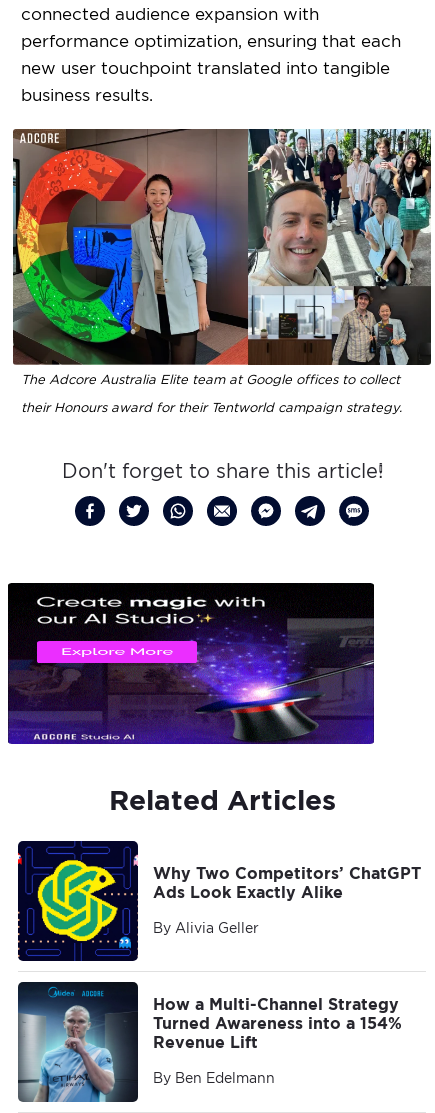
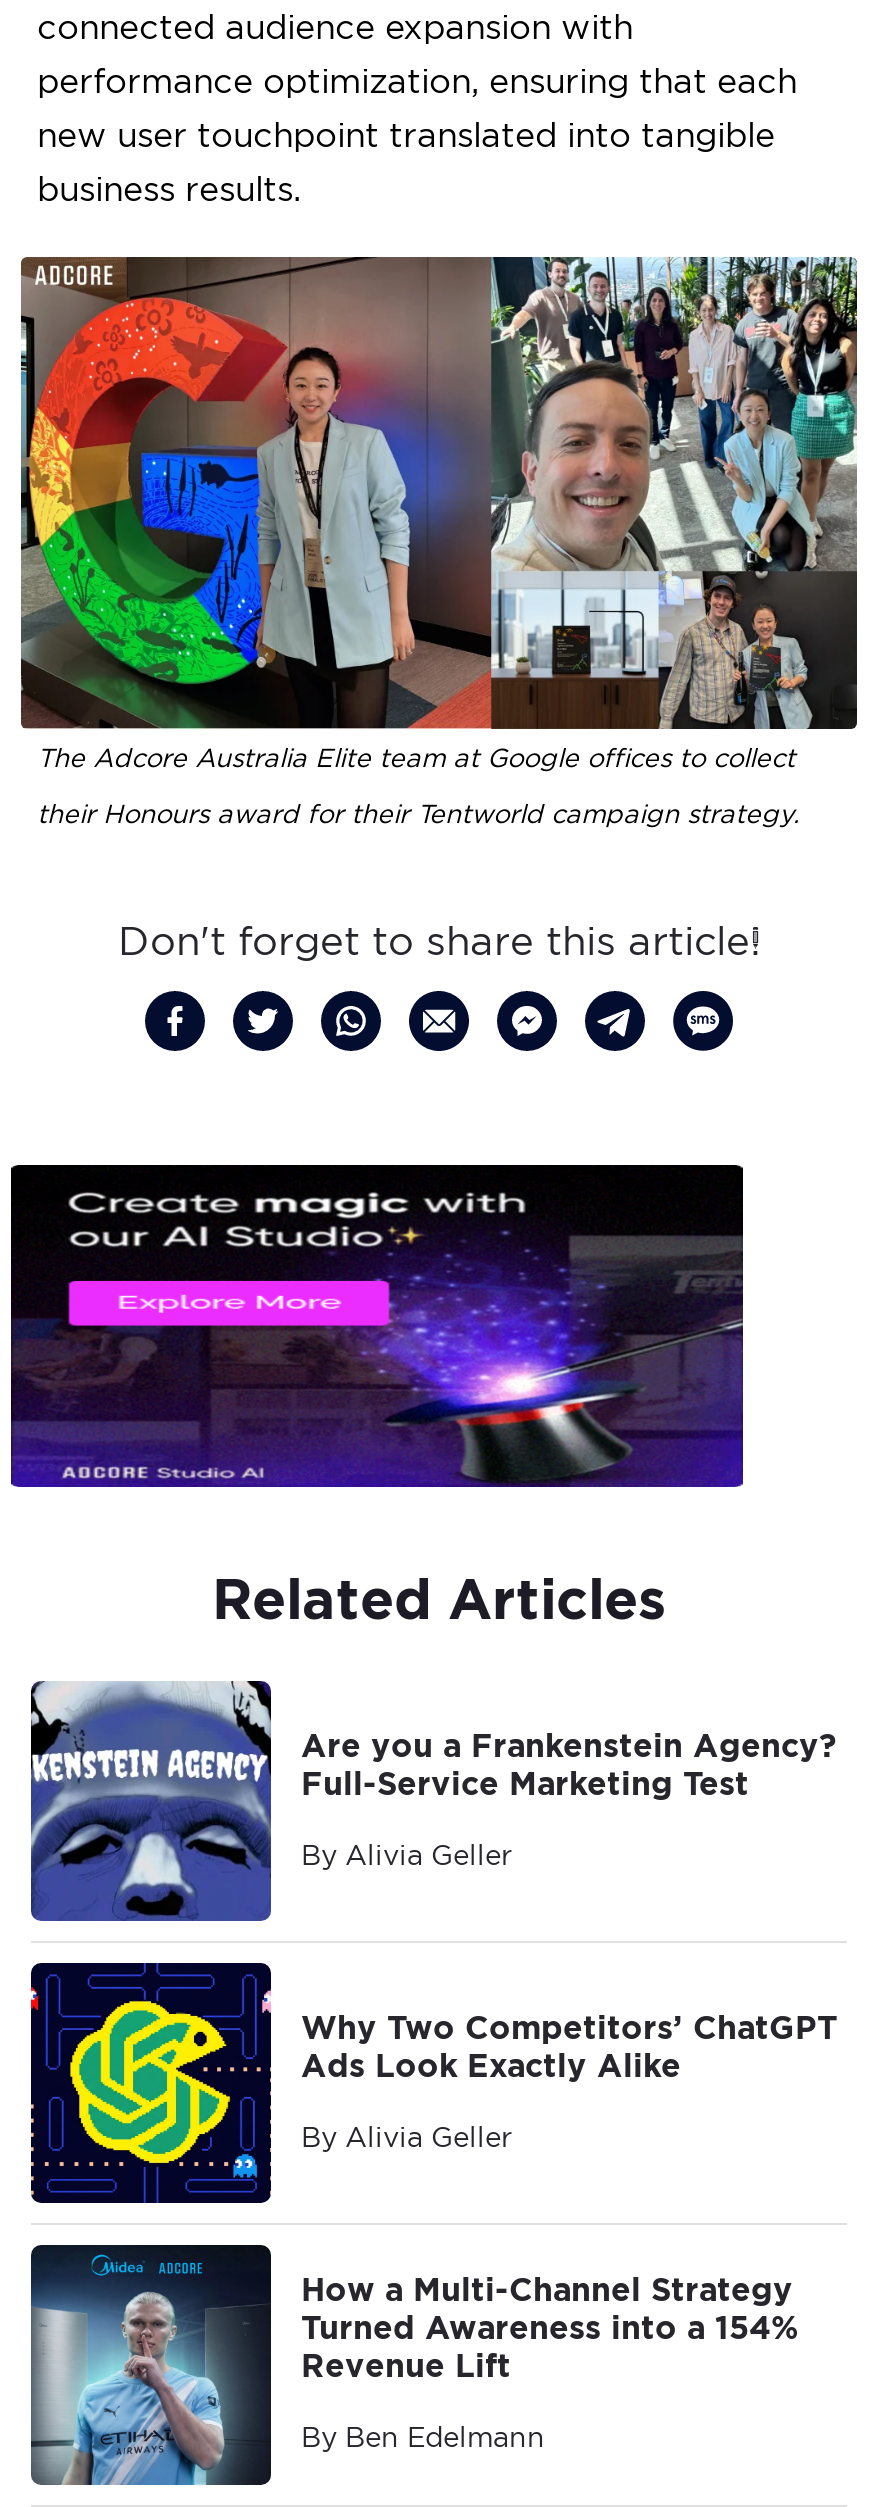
+ [image]
+ Are you a Frankenstein Agency?
+ Full-Service Marketing Test
+ By Alivia Geller
